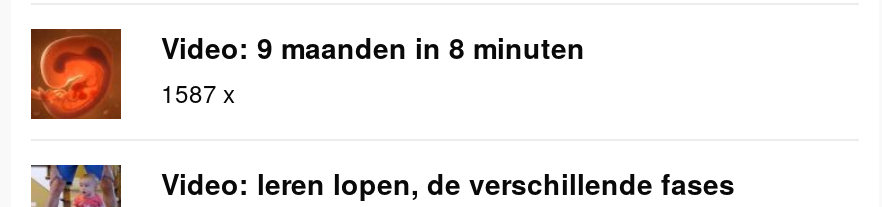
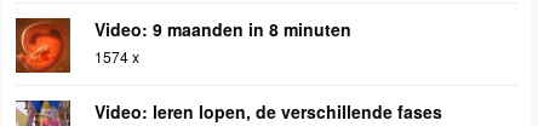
- 1587 x
+ 1574 x
